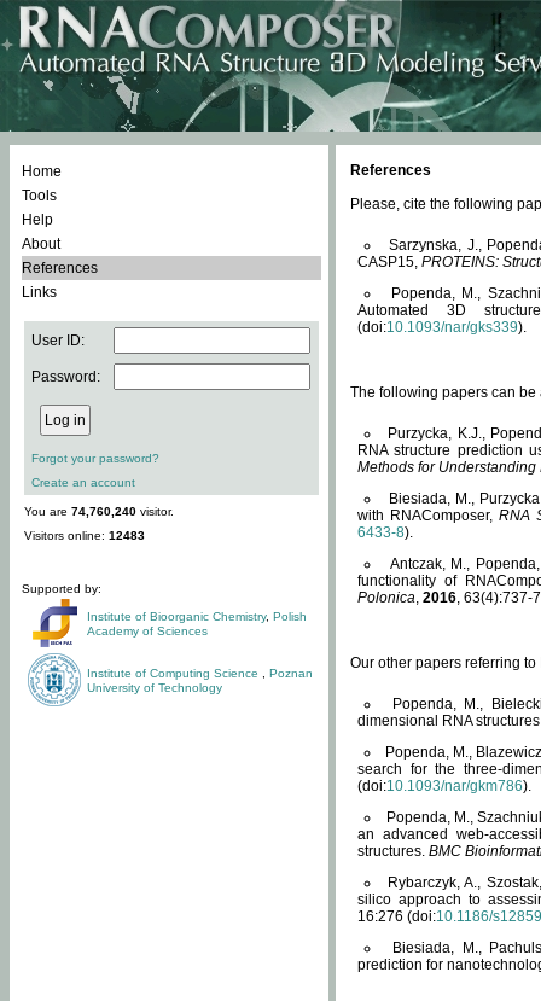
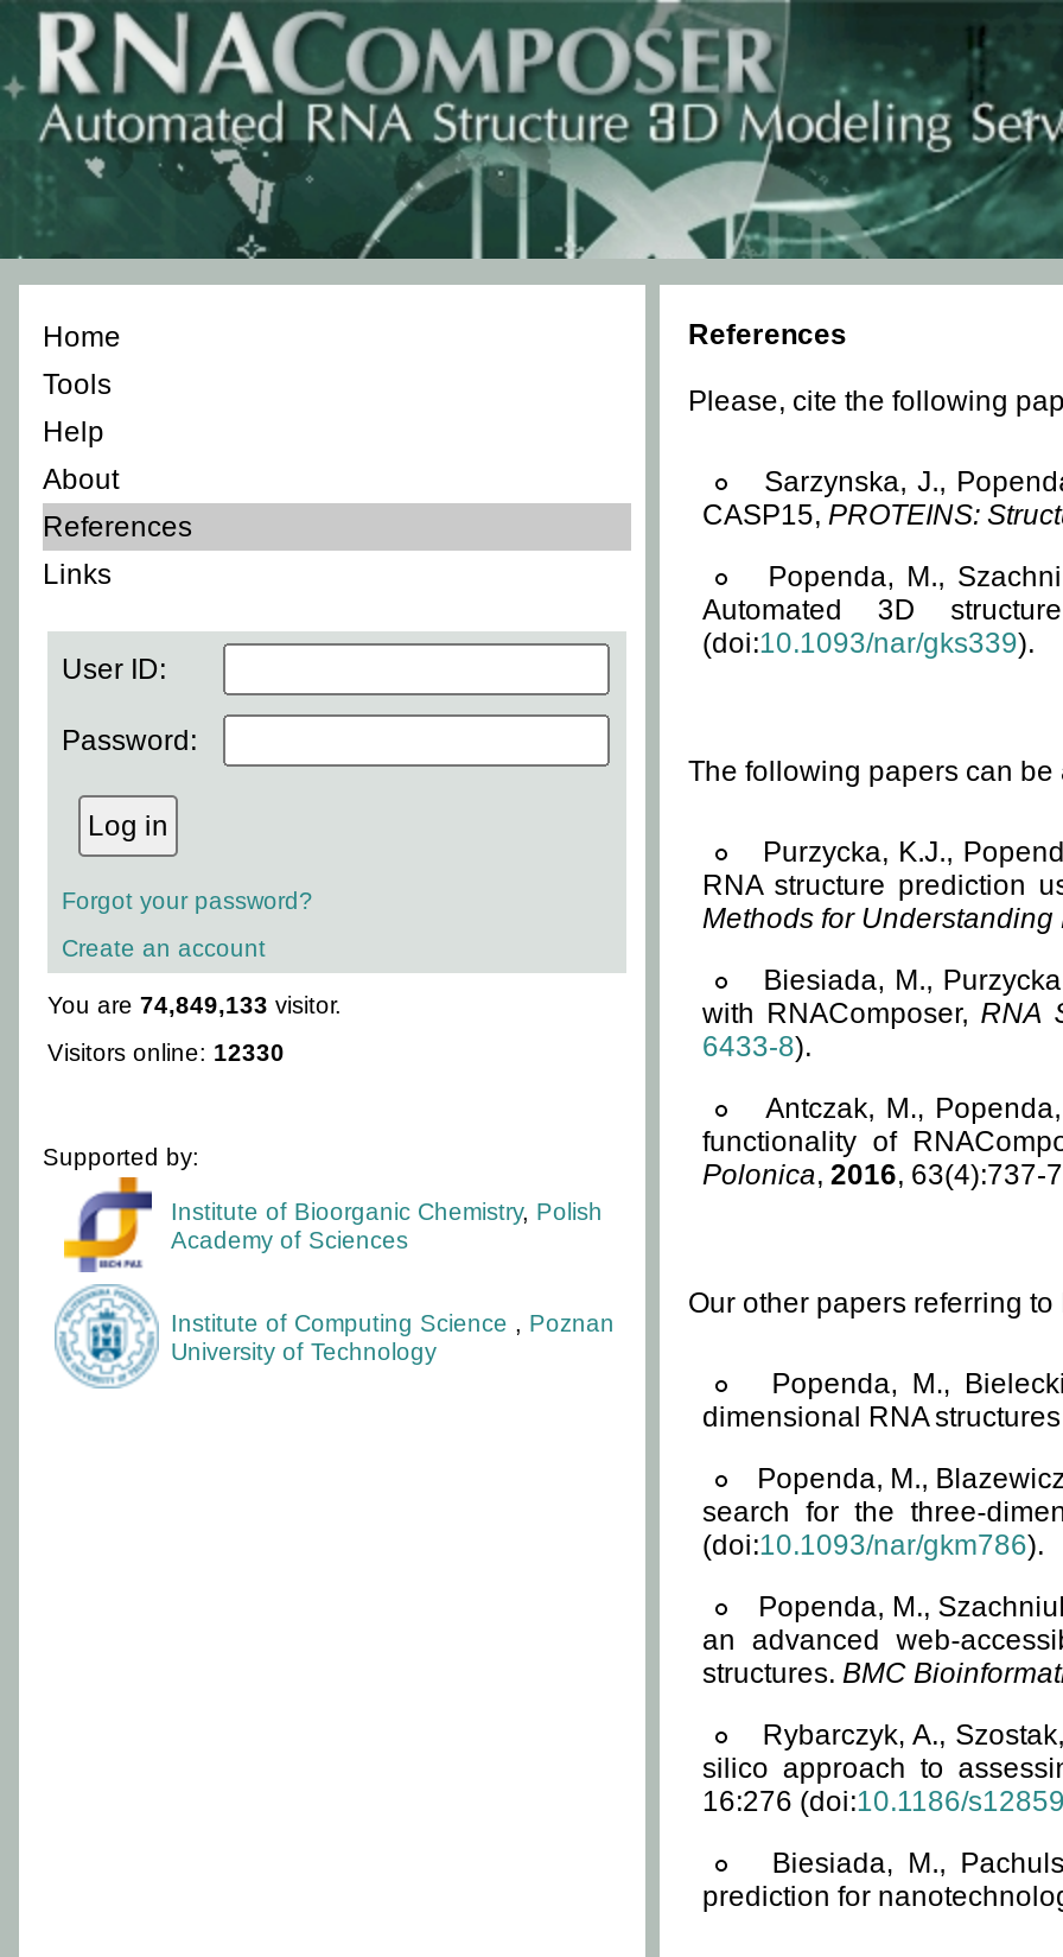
- You are 74,760,240 visitor.
+ You are 74,849,133 visitor.

- Visitors online: 12483
+ Visitors online: 12330
